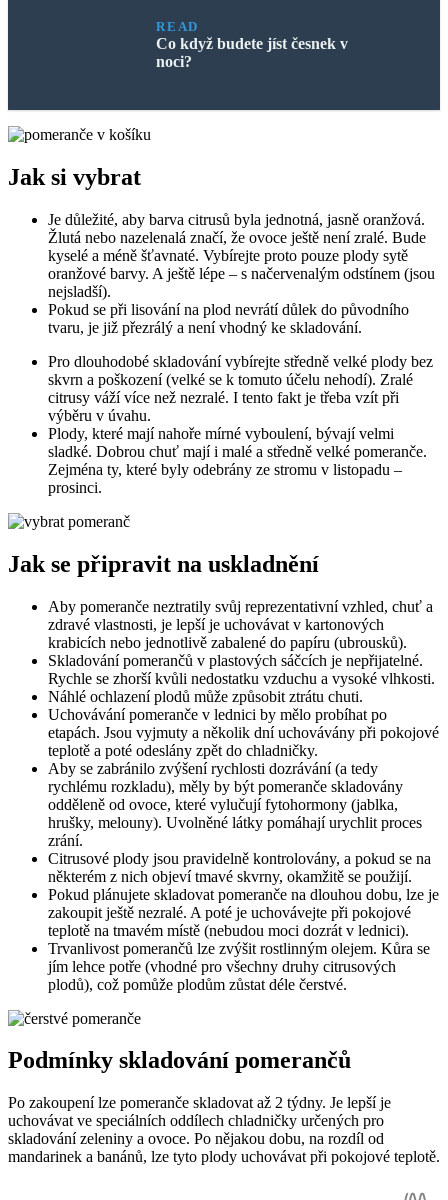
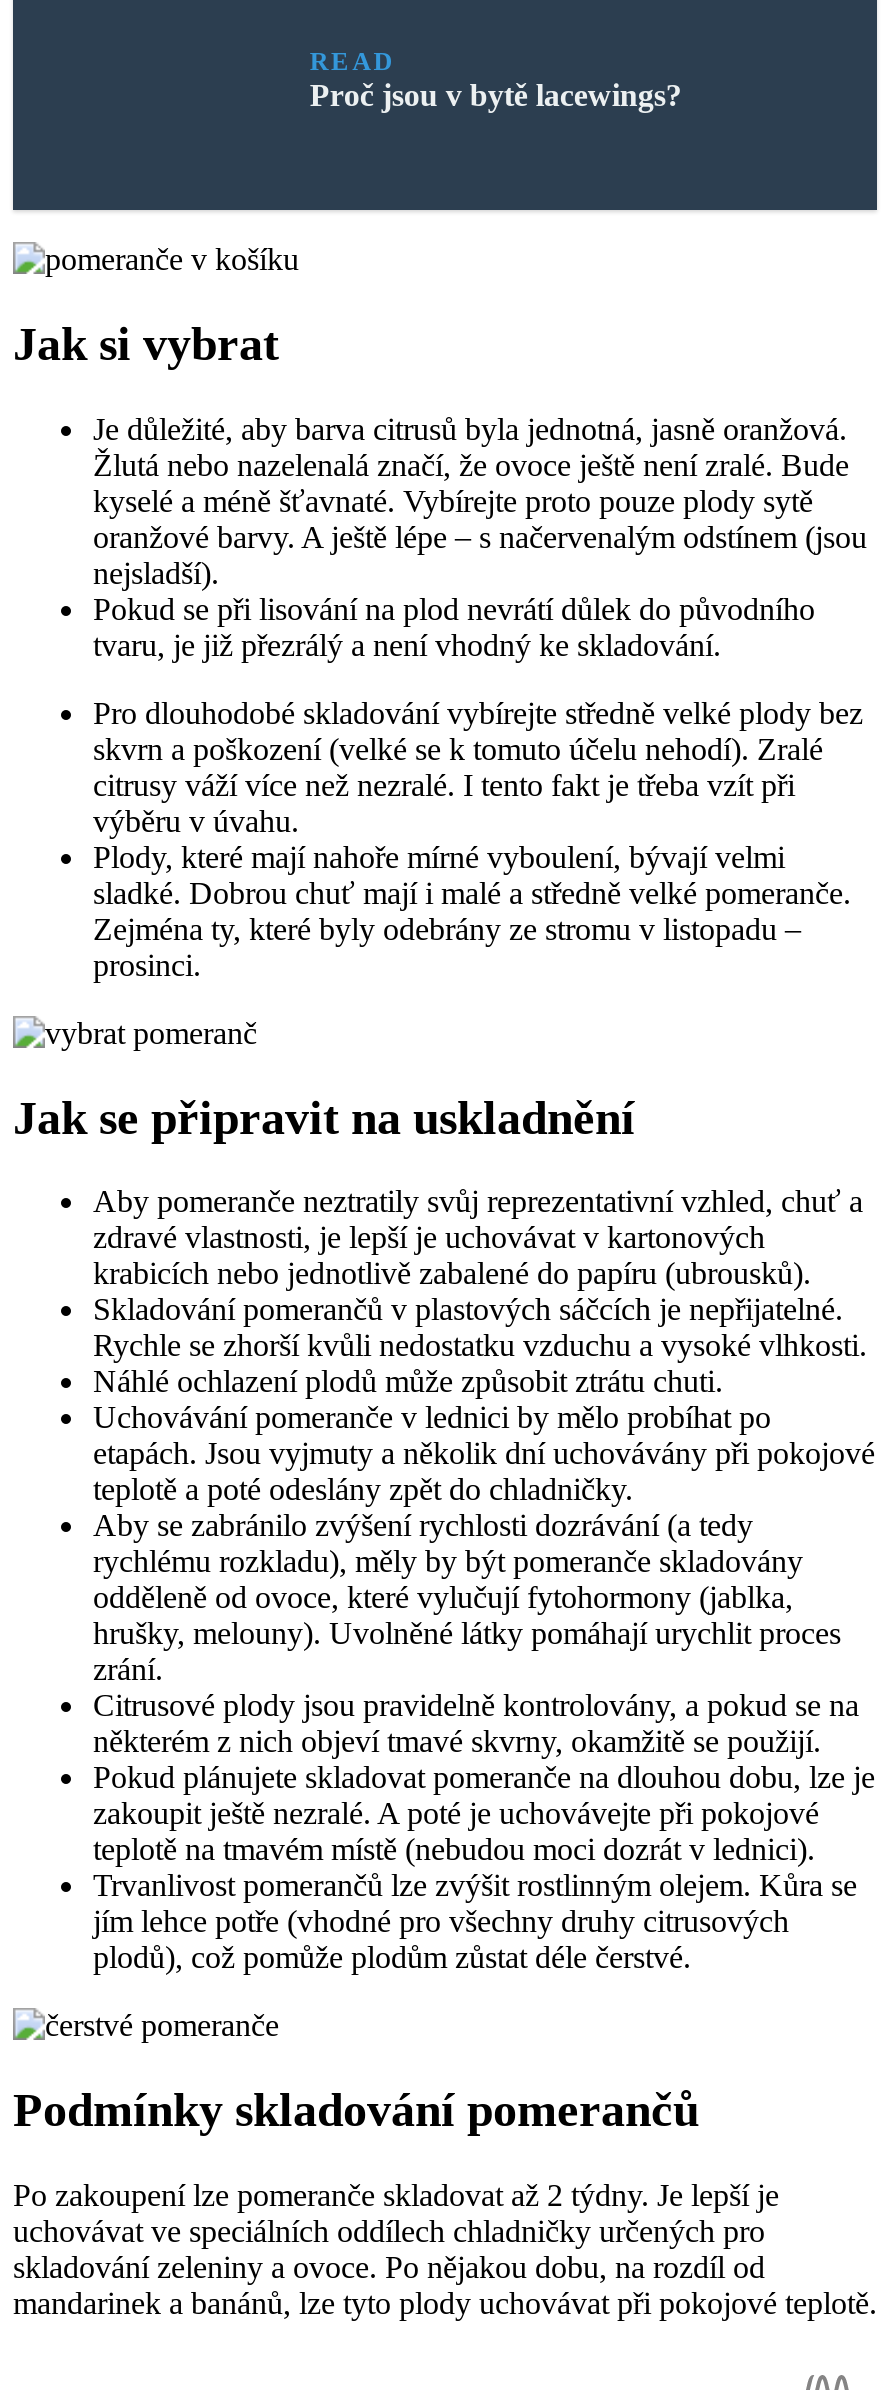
- Co když budete jíst česnek v
- noci?
+ Proč jsou v bytě lacewings?
